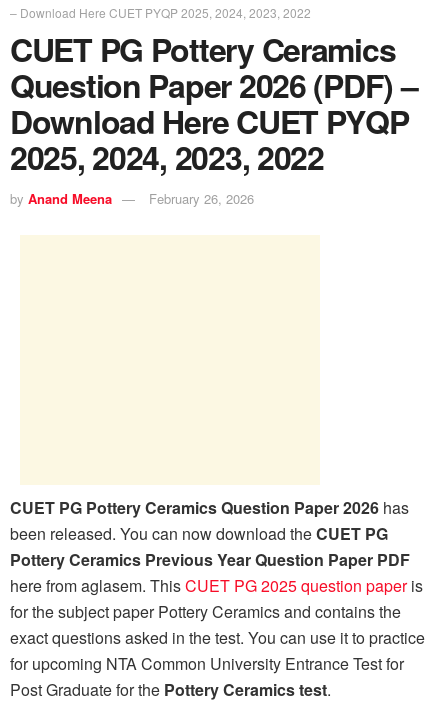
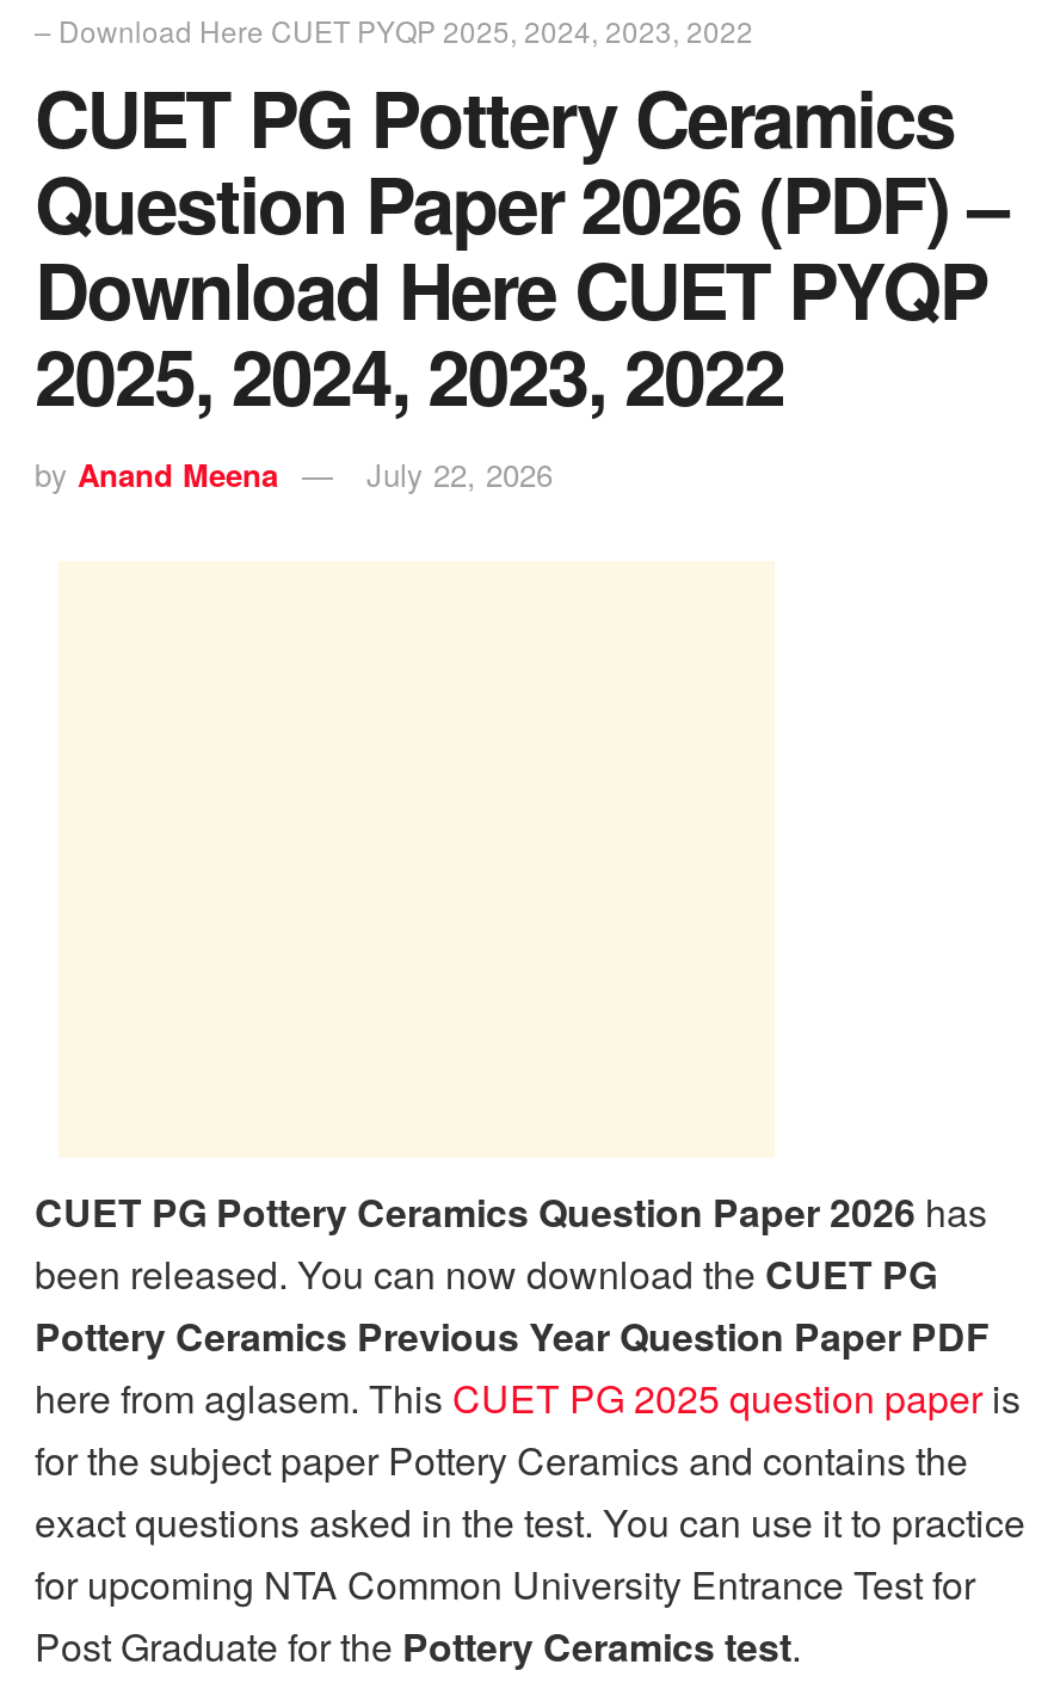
- by Anand Meena February 26, 2026
+ by Anand Meena July 22, 2026
